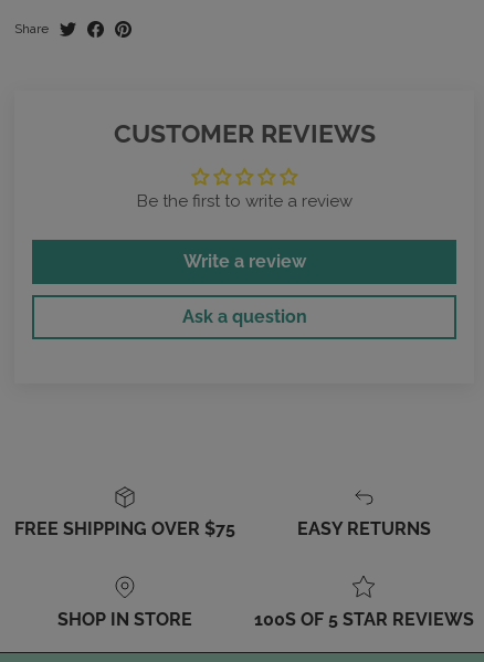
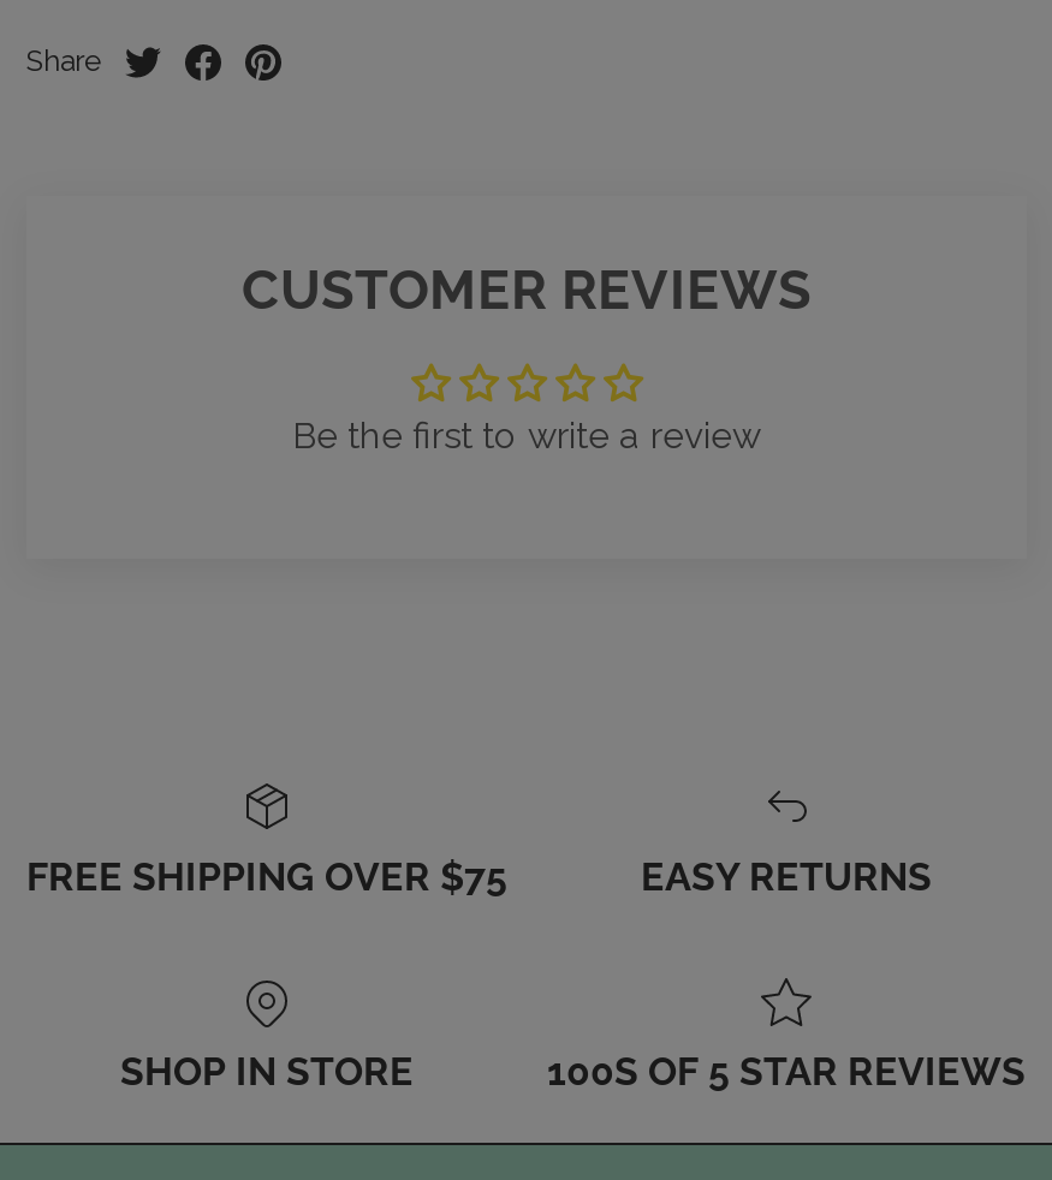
- Write a review
- Ask a question
